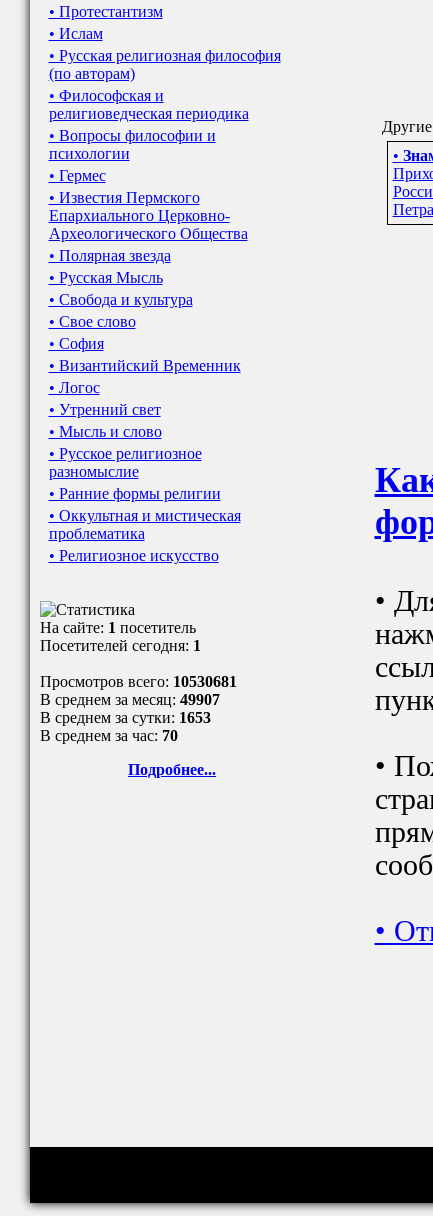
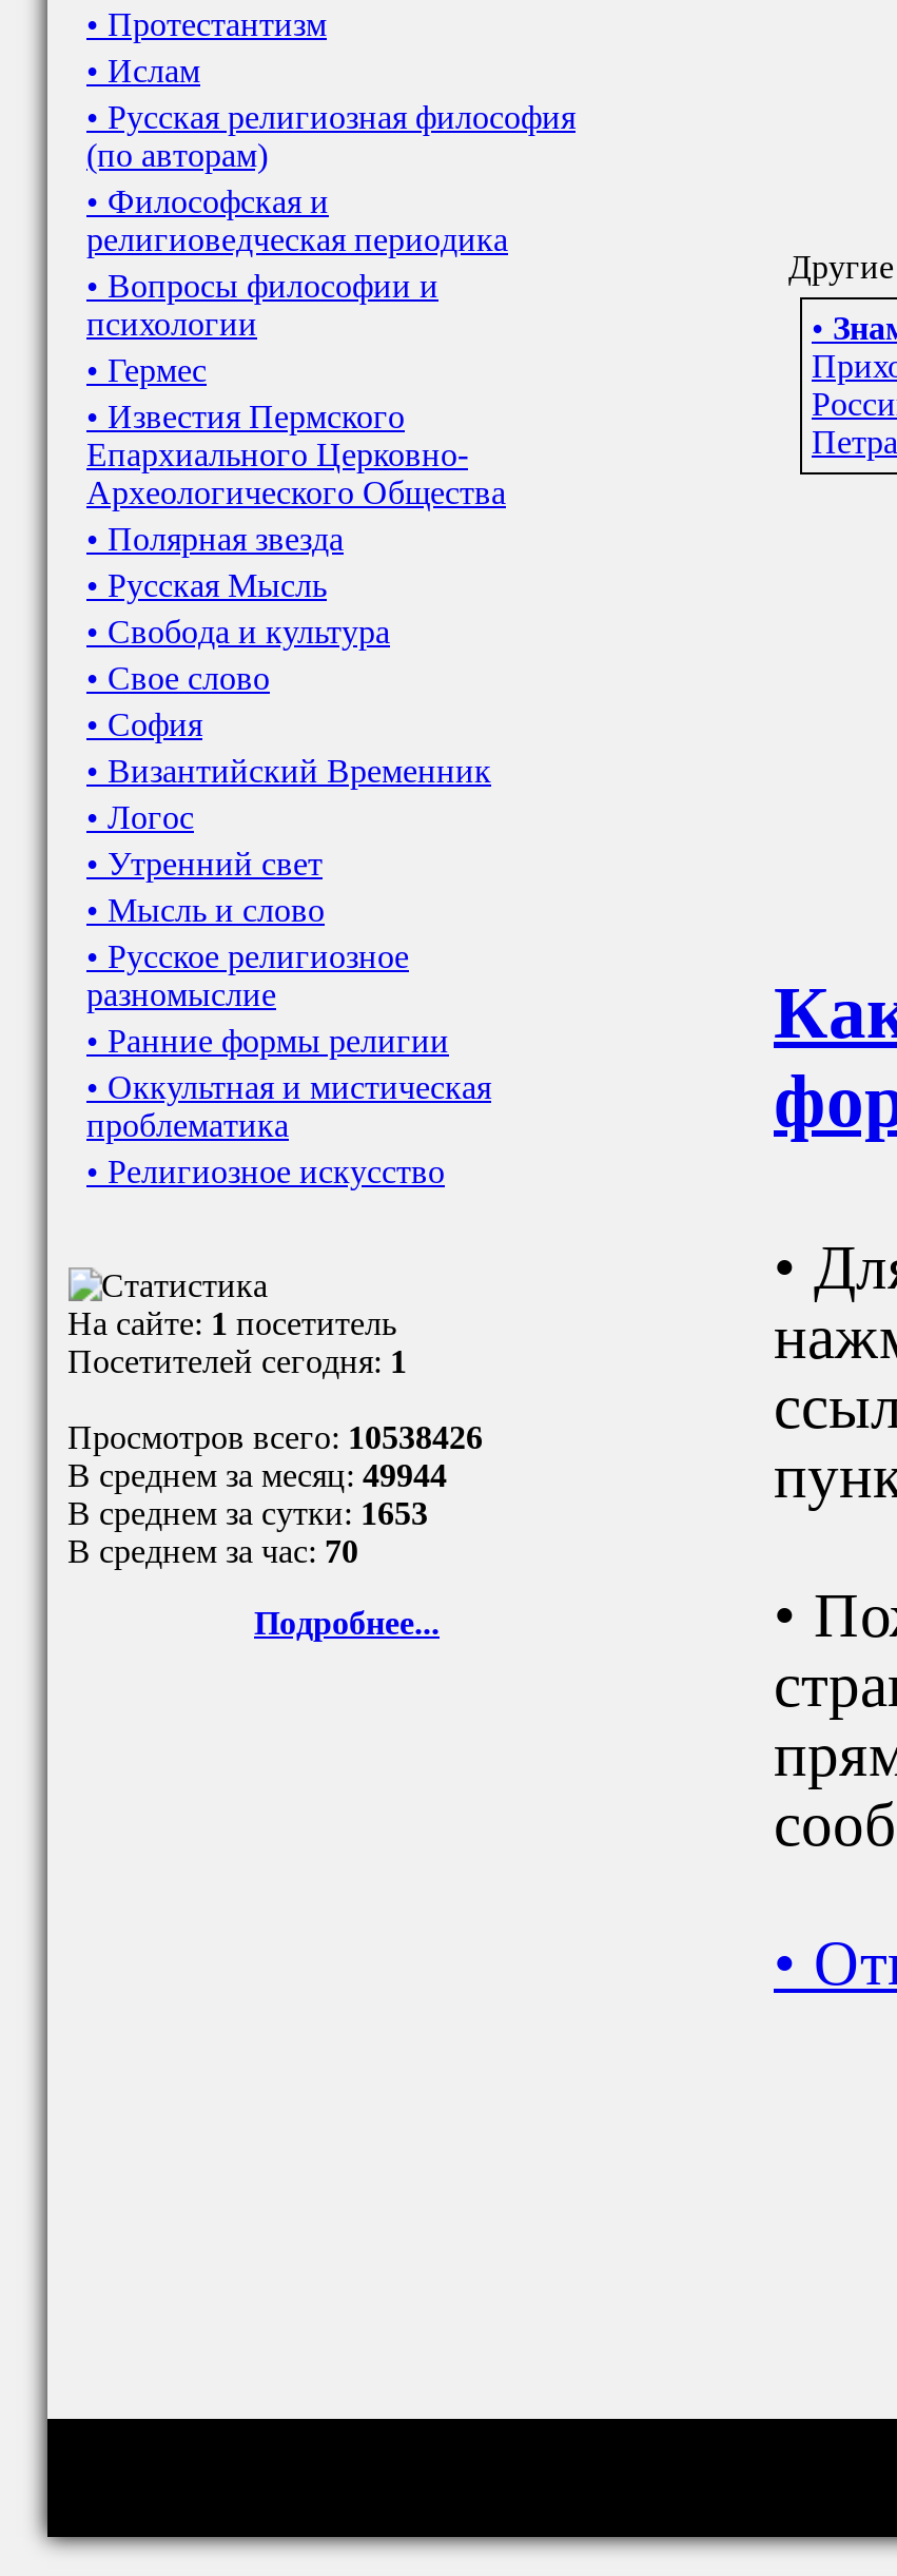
- Просмотров всего: 10530681
+ Просмотров всего: 10538426

- В среднем за месяц: 49907
+ В среднем за месяц: 49944
